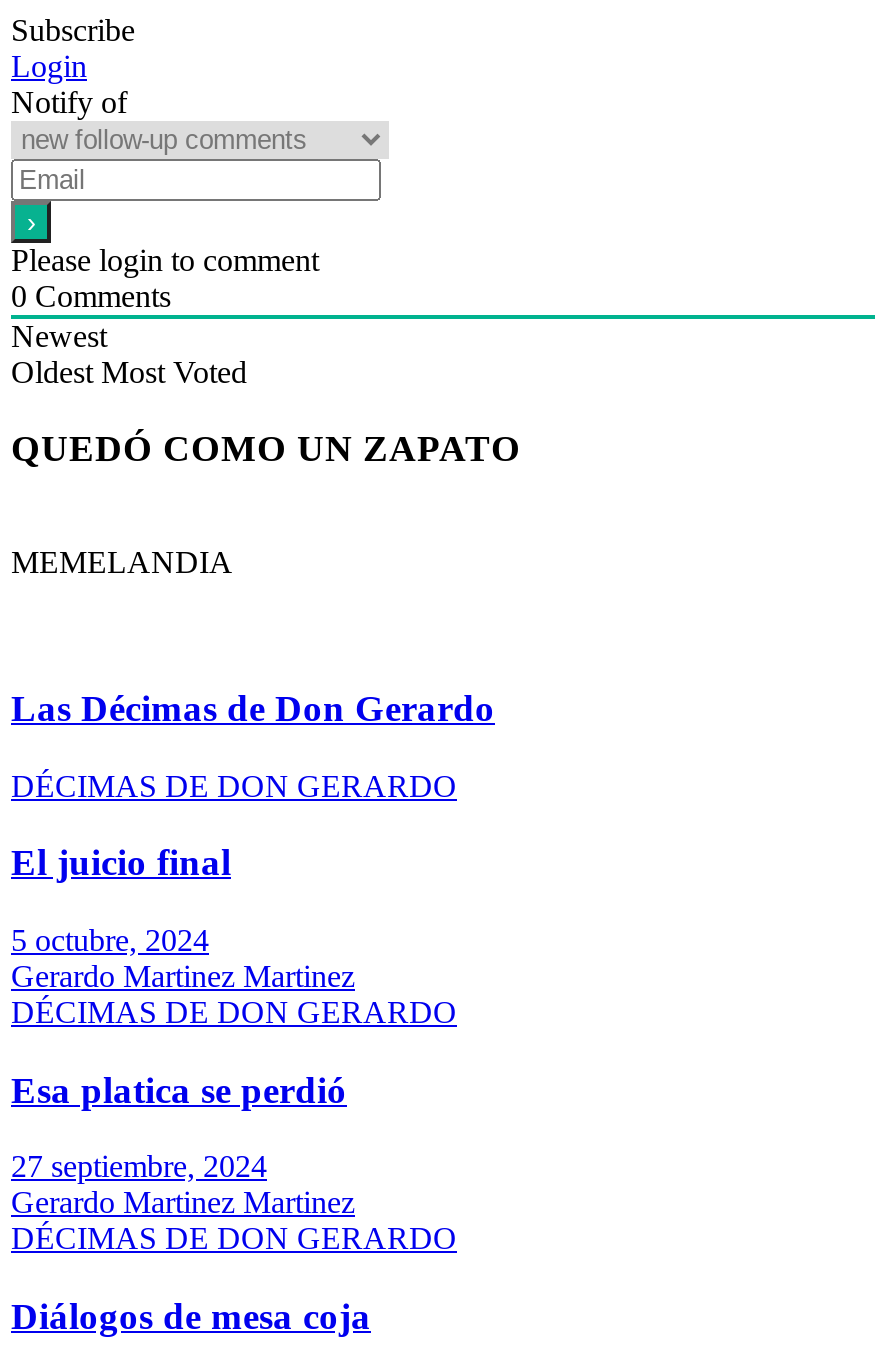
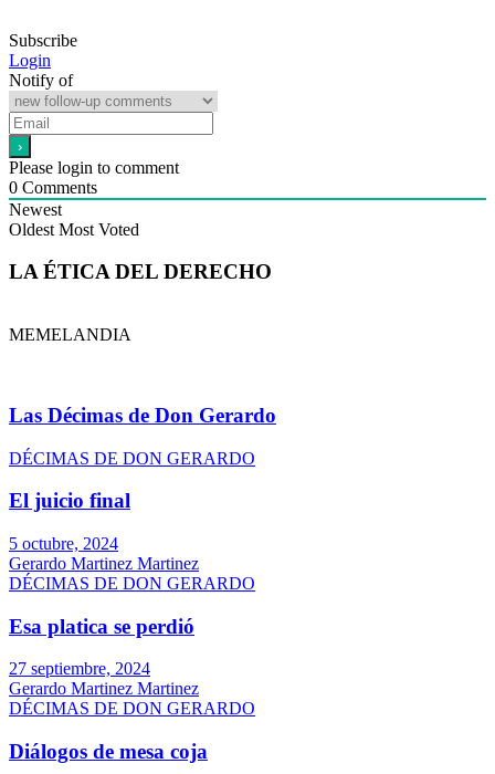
- QUEDÓ COMO UN ZAPATO
+ LA ÉTICA DEL DERECHO
